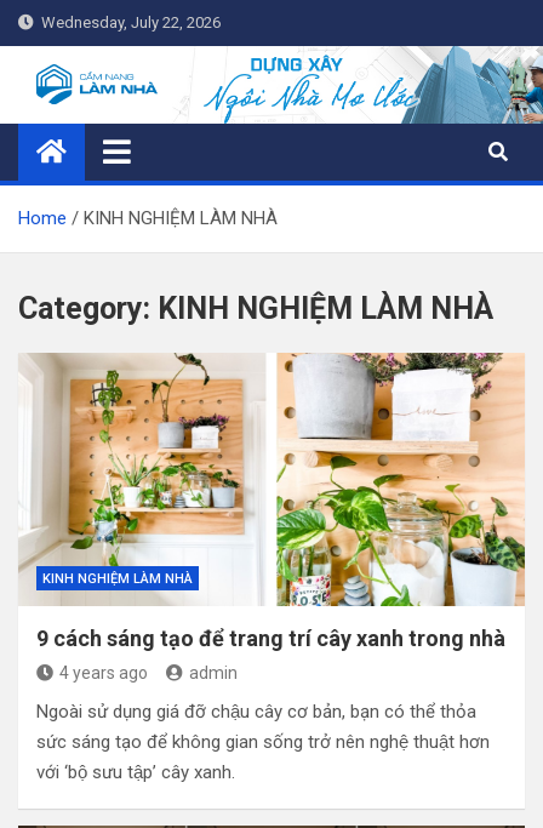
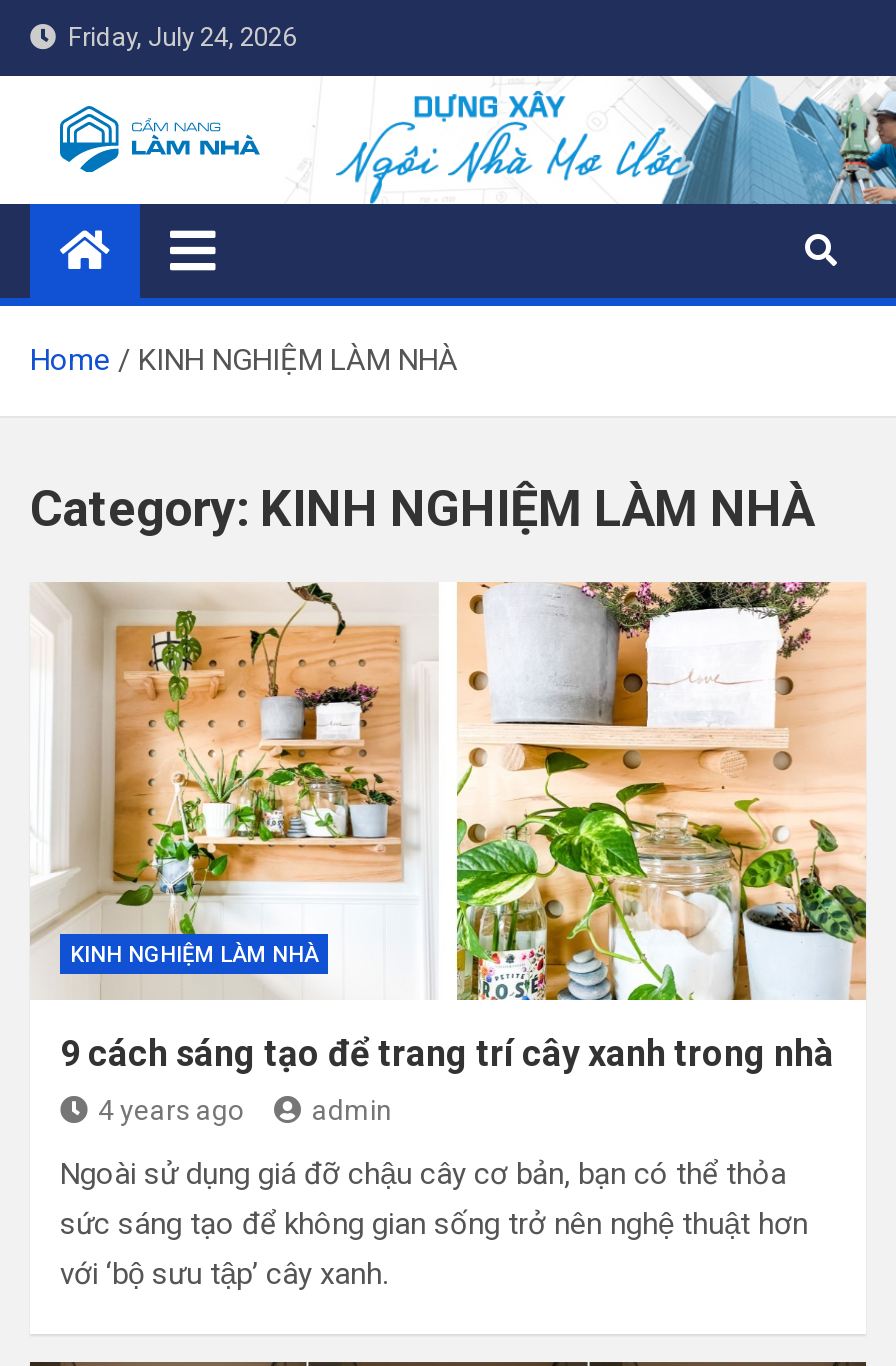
- Wednesday, July 22, 2026
+ Friday, July 24, 2026
